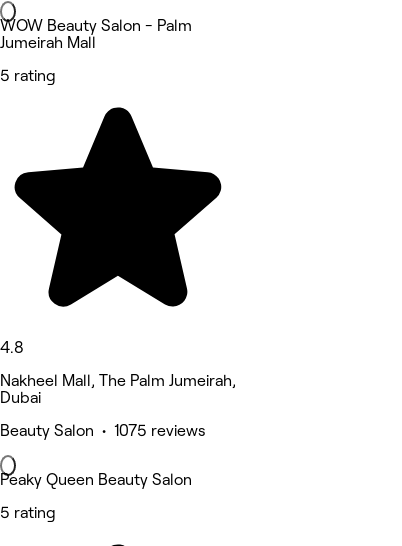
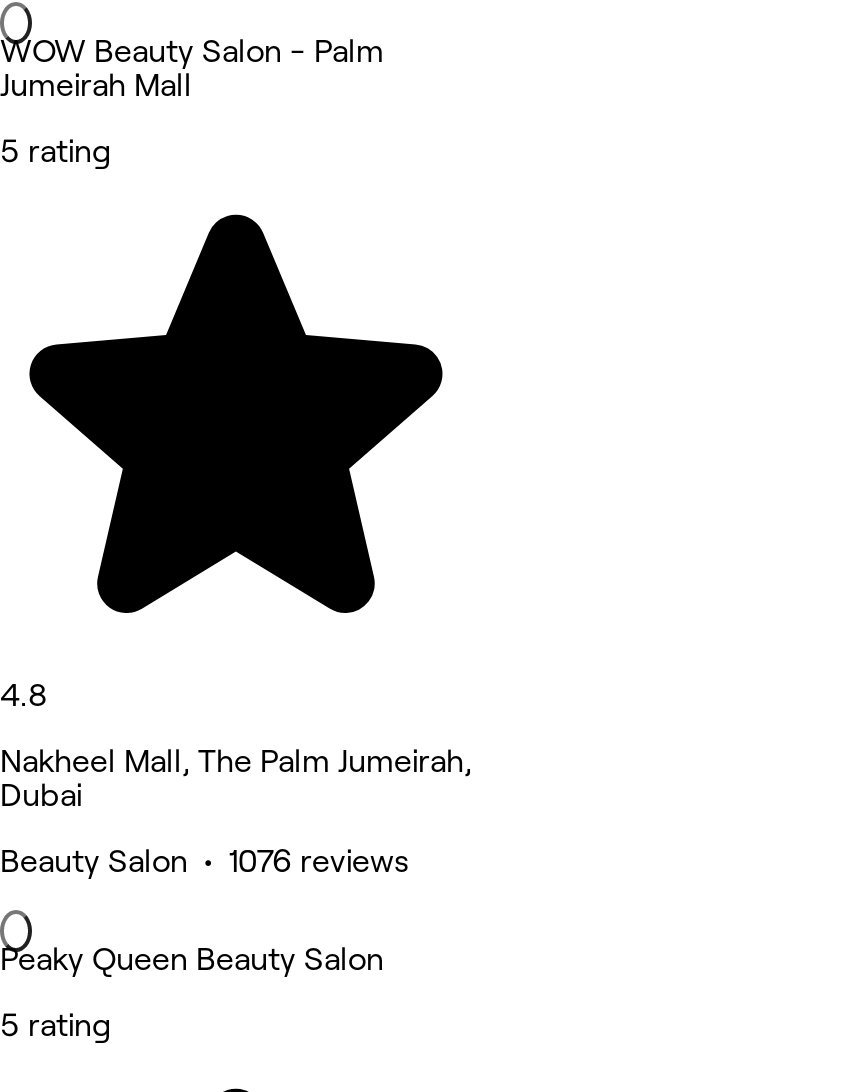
- Beauty Salon • 1075 reviews
+ Beauty Salon • 1076 reviews
